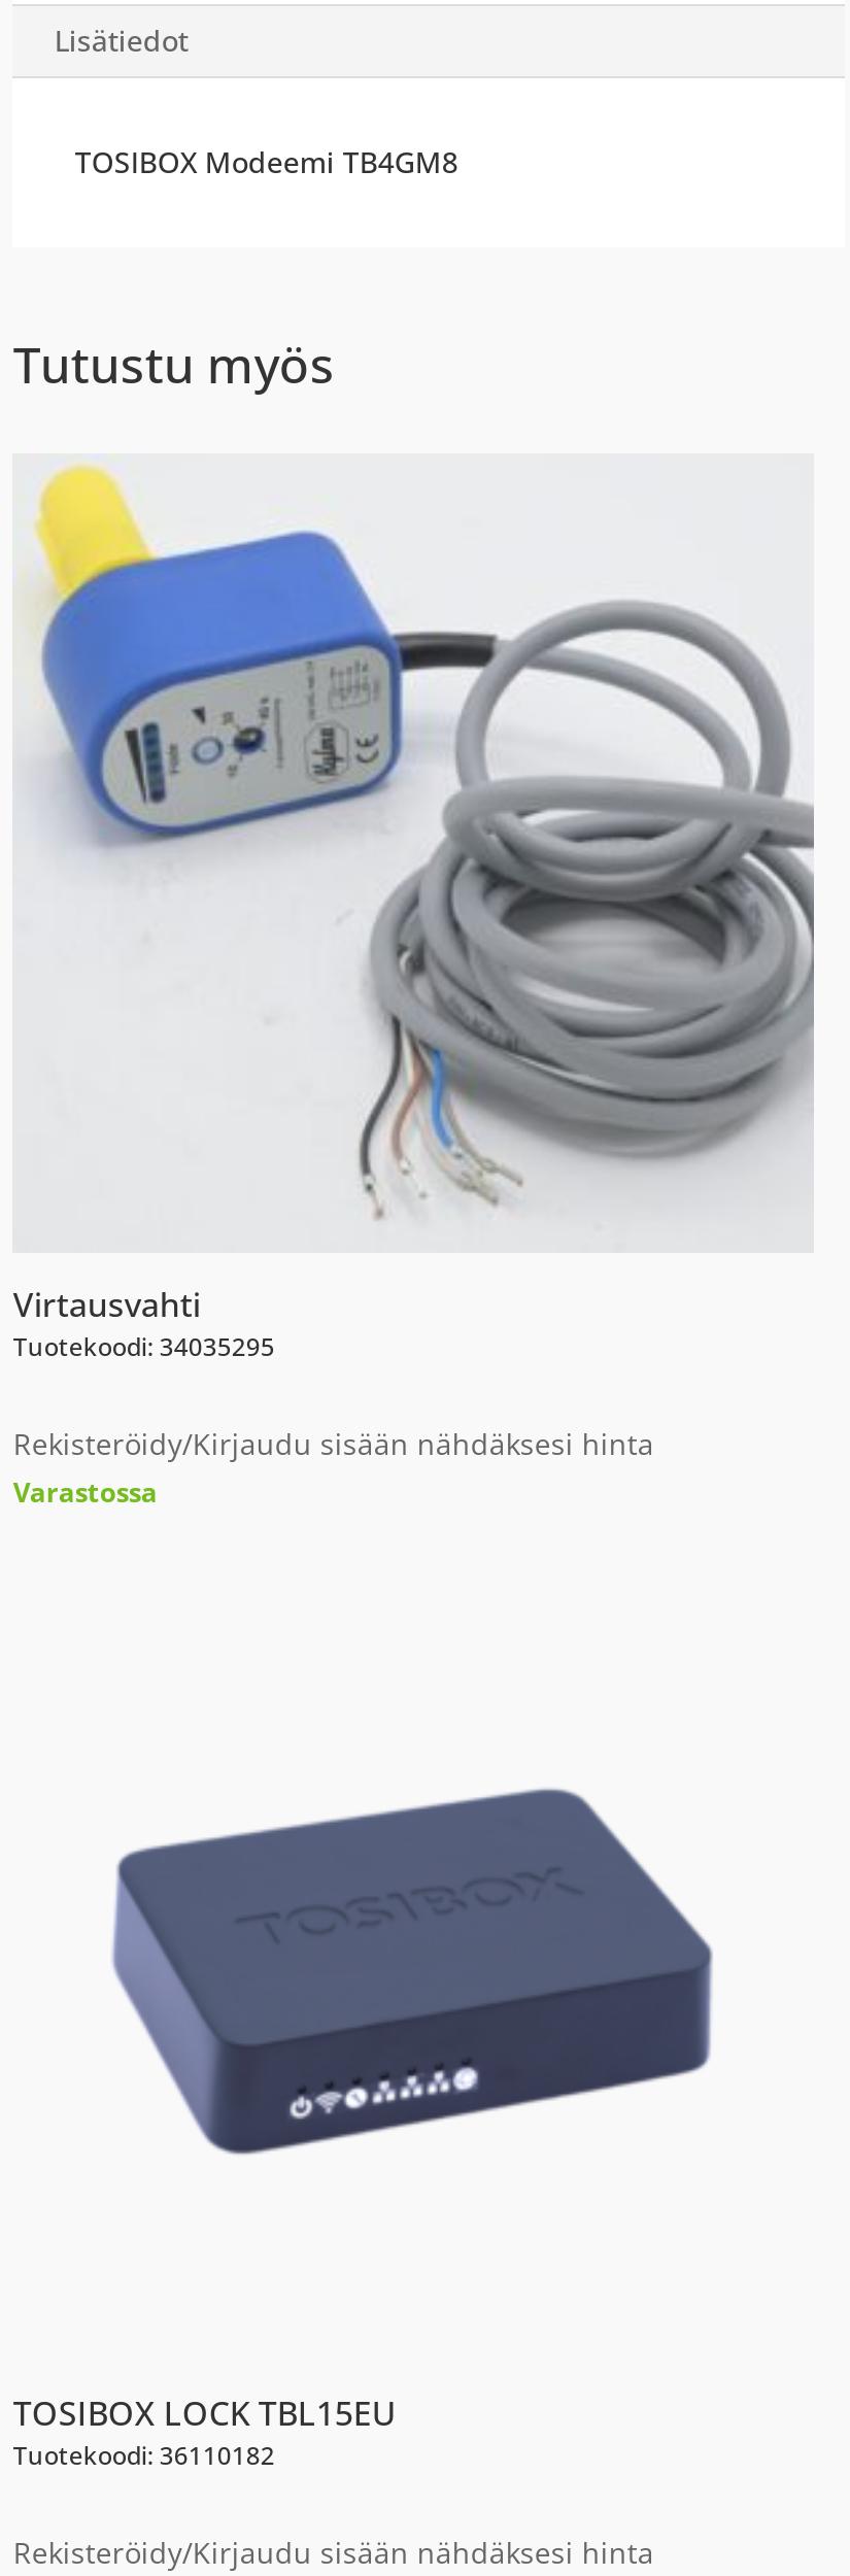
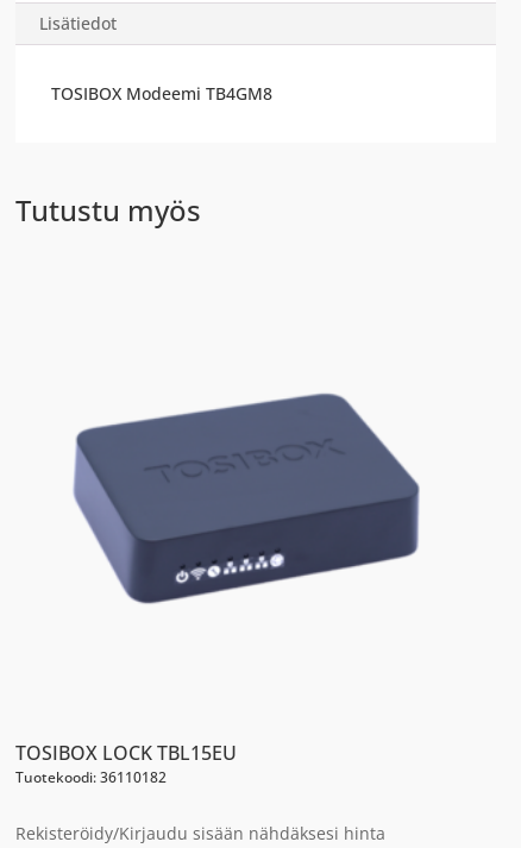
- [image]
- Virtausvahti
- Tuotekoodi: 34035295
- Rekisteröidy/Kirjaudu sisään nähdäksesi hinta
- Varastossa
